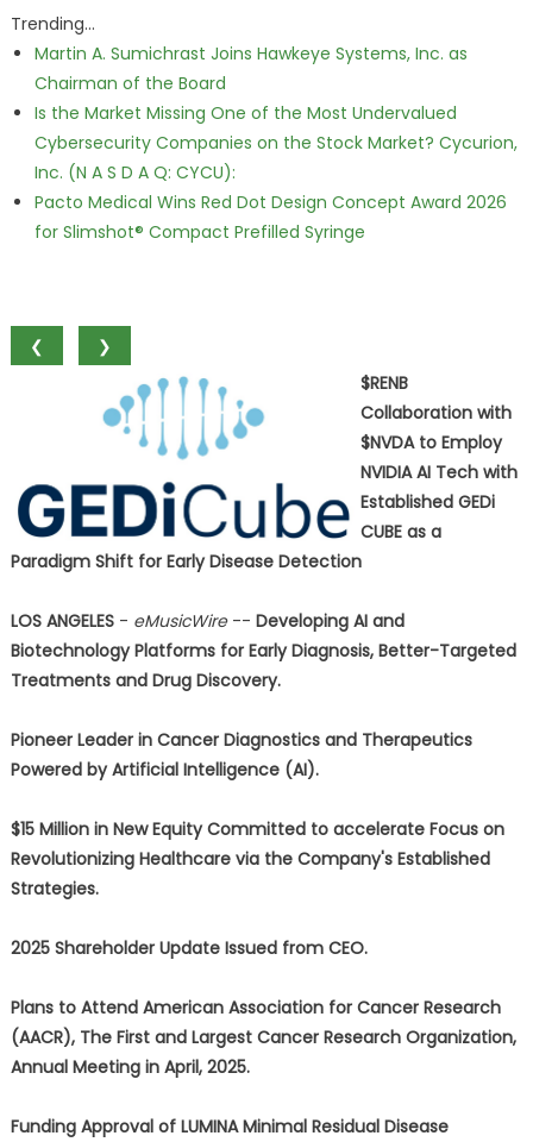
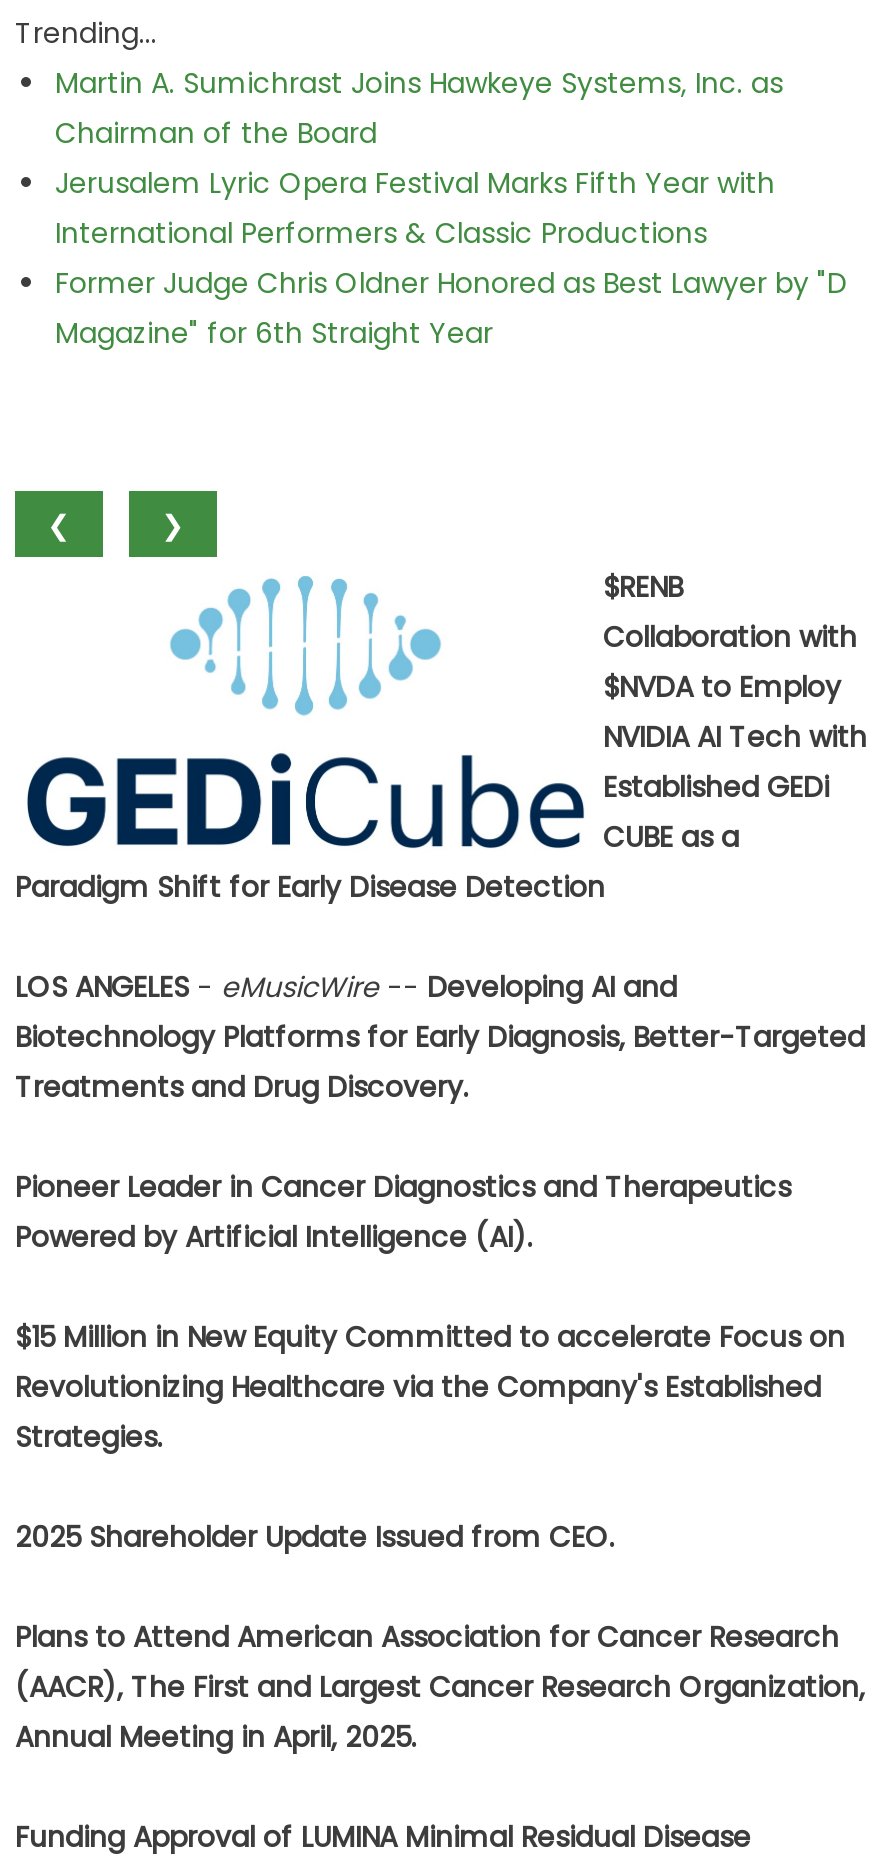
- Is the Market Missing One of the Most Undervalued
- Cybersecurity Companies on the Stock Market? Cycurion,
- Inc. (N A S D A Q: CYCU):
- Pacto Medical Wins Red Dot Design Concept Award 2026
- for Slimshot® Compact Prefilled Syringe
+ Jerusalem Lyric Opera Festival Marks Fifth Year with
+ International Performers & Classic Productions
+ Former Judge Chris Oldner Honored as Best Lawyer by "D
+ Magazine" for 6th Straight Year
